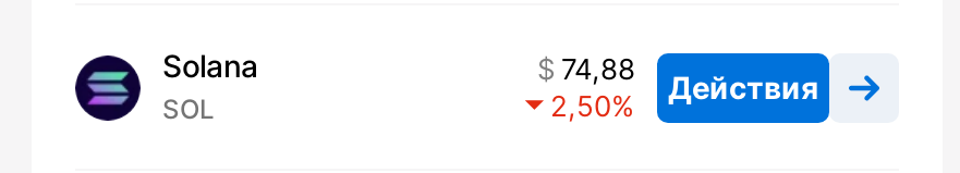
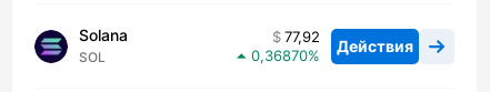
- 74,88 Действия
+ 77,92 Действия

- 2,50
+ 0,36870
